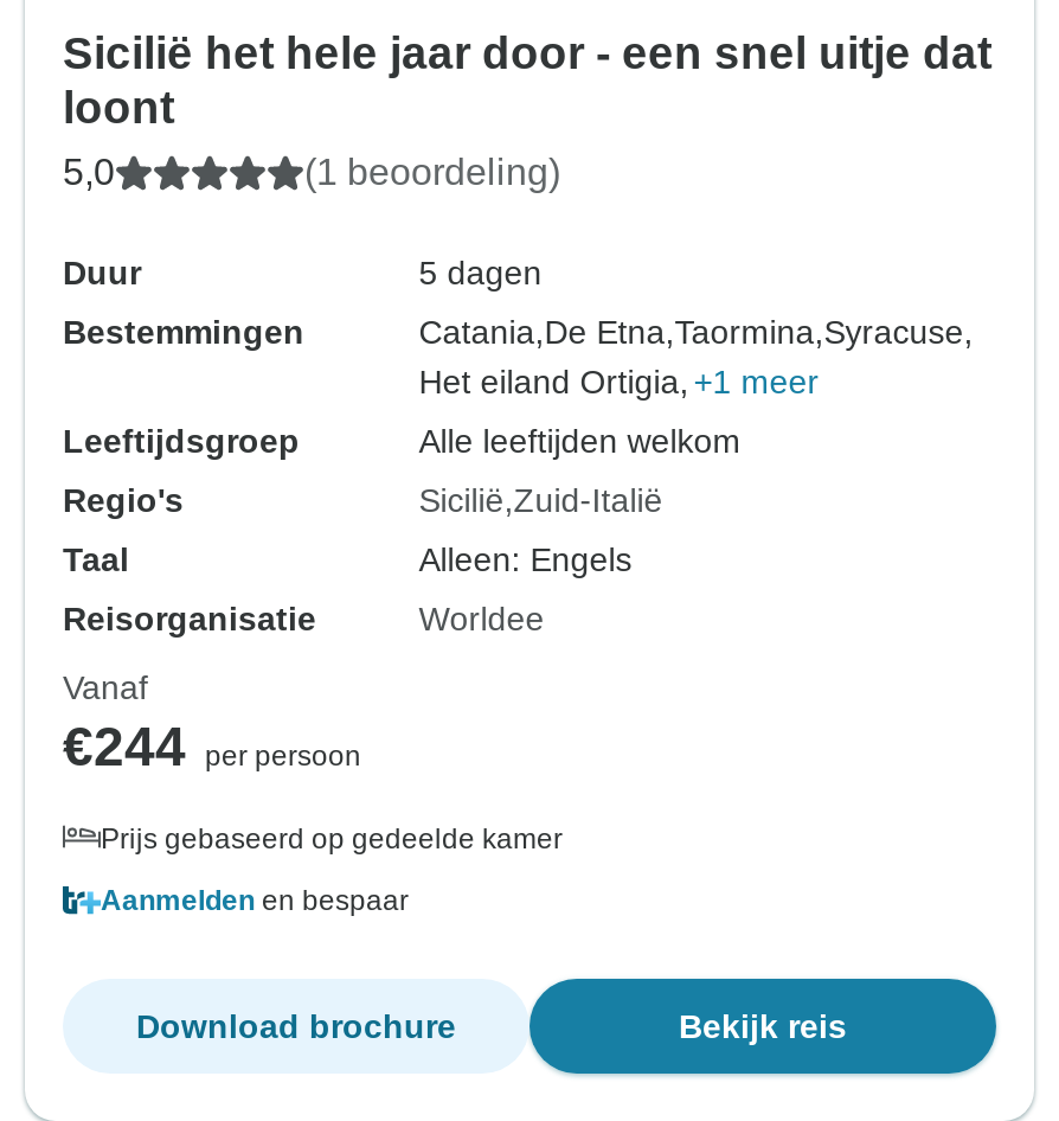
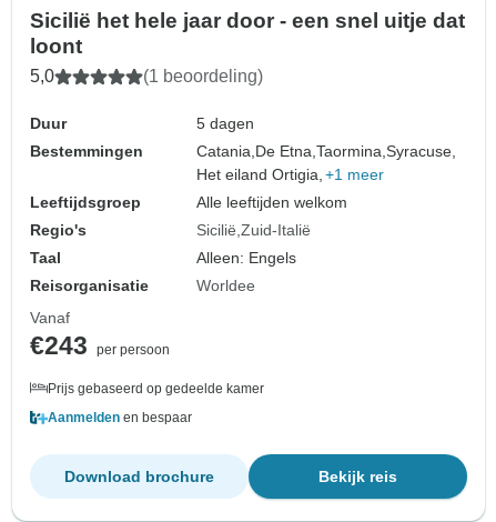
- €244 per persoon
+ €243 per persoon
